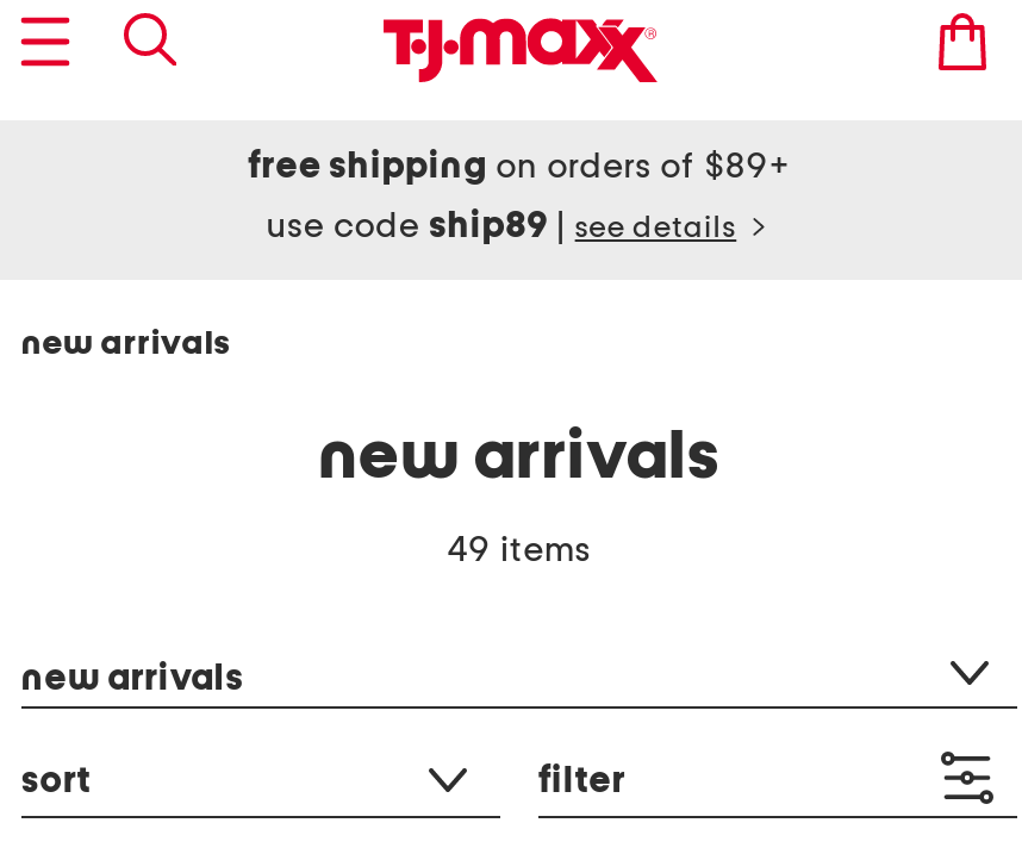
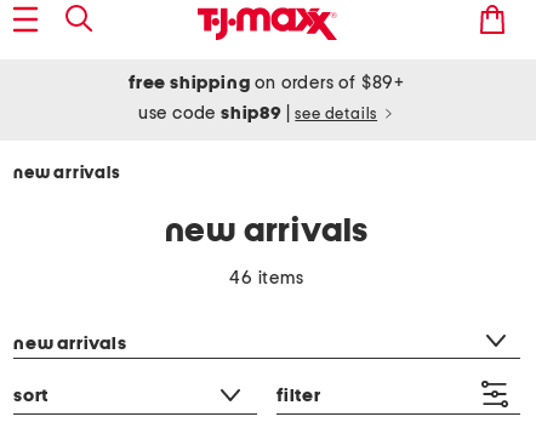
- 49 items
+ 46 items
